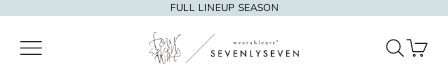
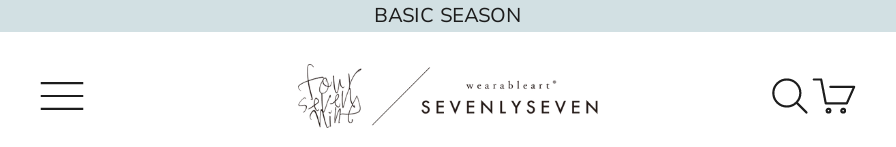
- FULL LINEUP SEASON
+ BASIC SEASON
